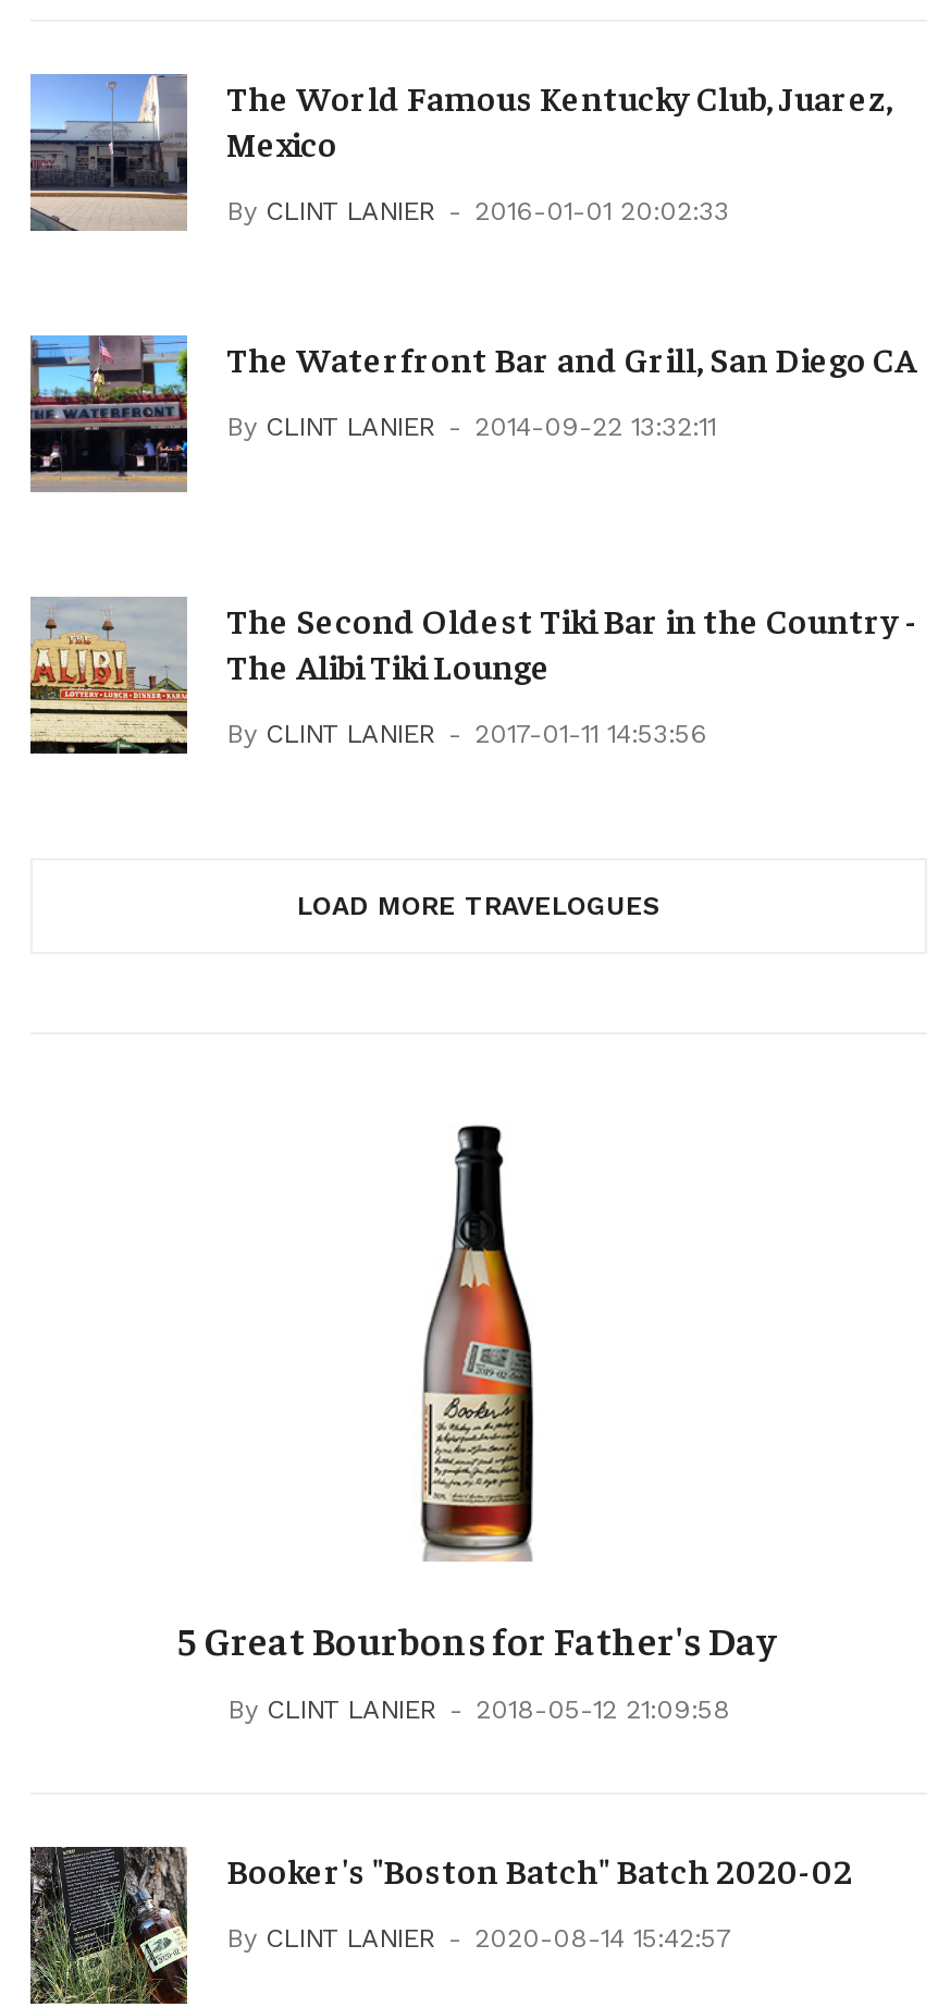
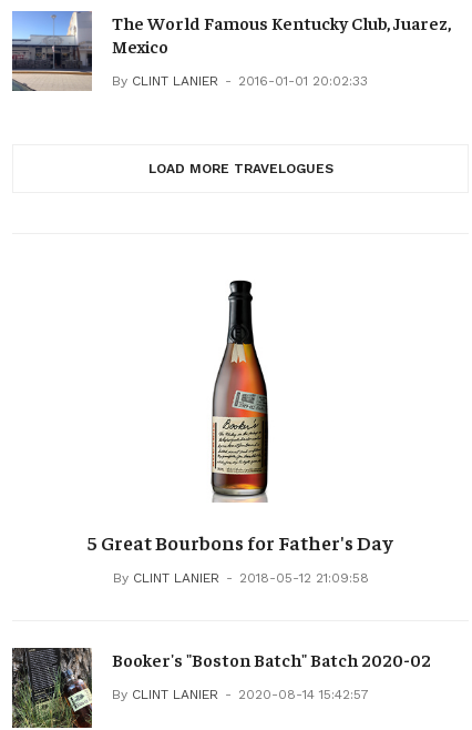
- [image]
- The Waterfront Bar and Grill, San Diego CA
- By CLINT LANIER
- 2014-09-22 13:32:11

- [image]
- The Second Oldest Tiki Bar in the Country -
- The Alibi Tiki Lounge
- By CLINT LANIER
- 2017-01-11 14:53:56
